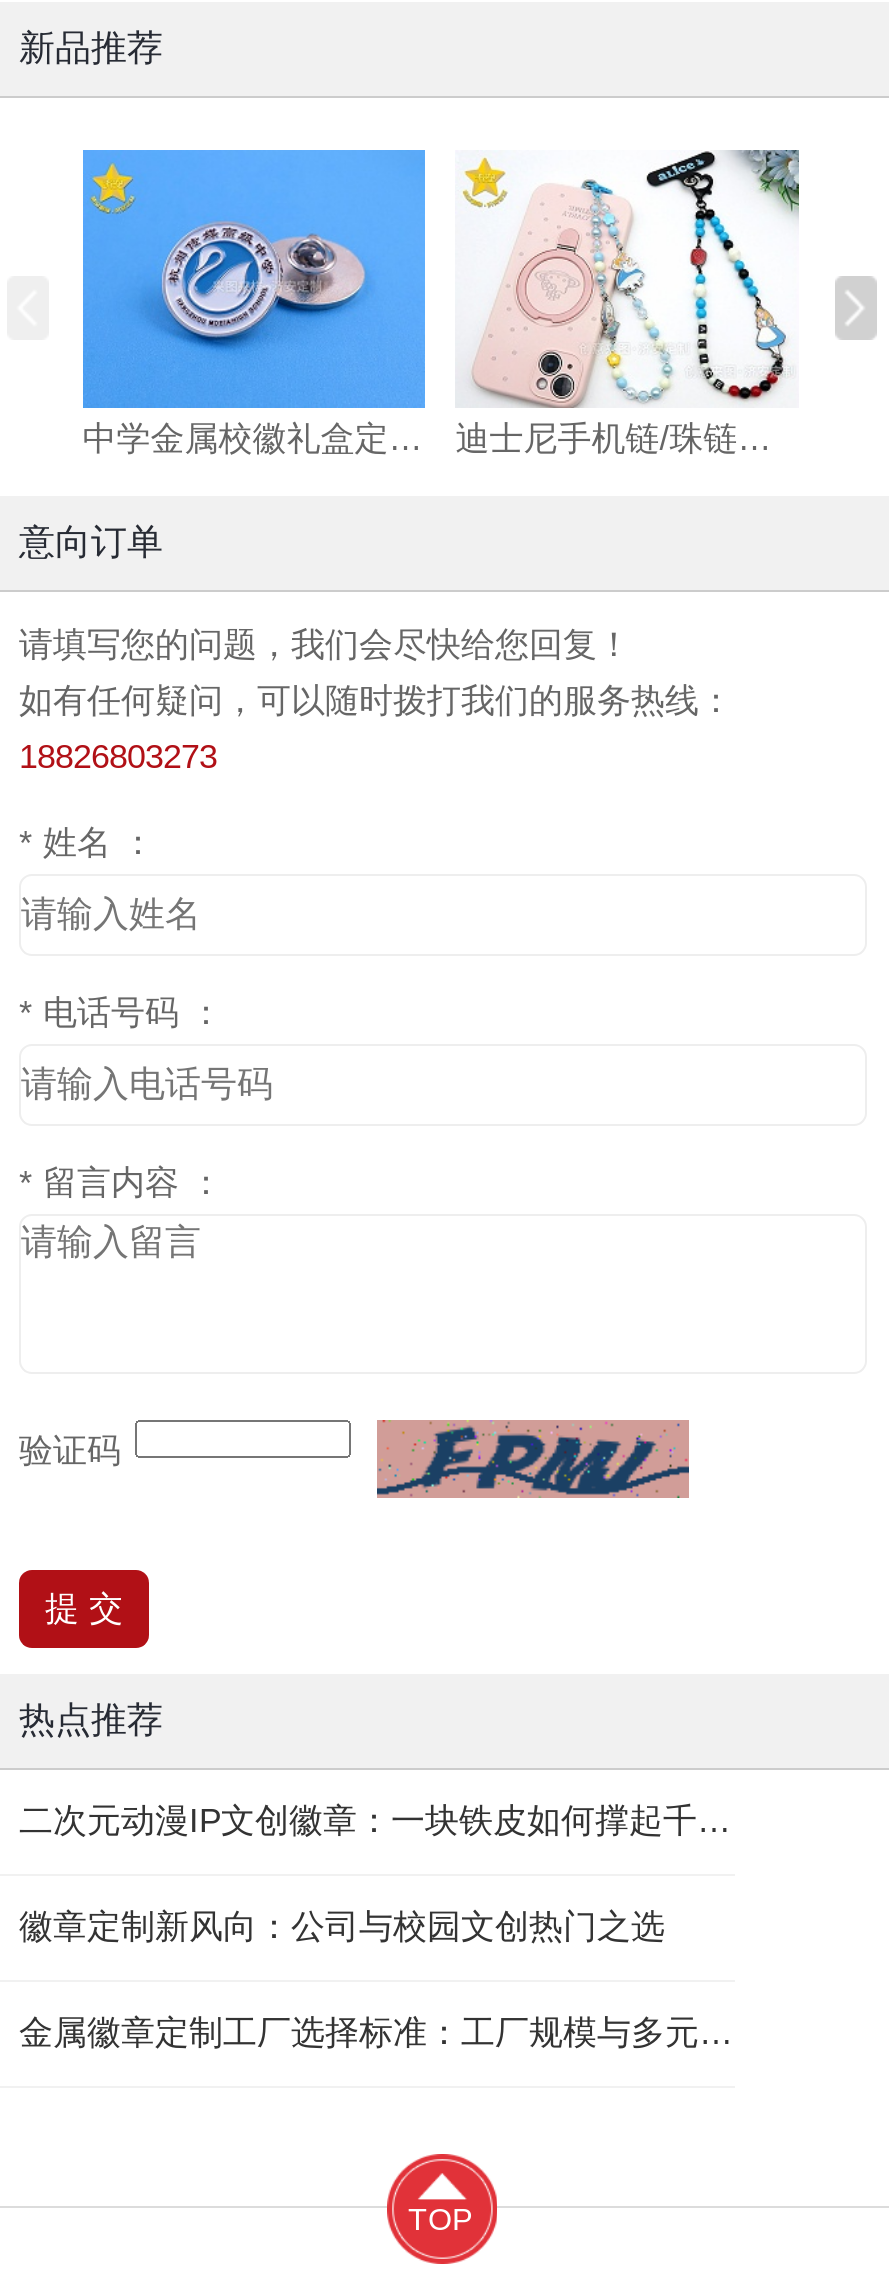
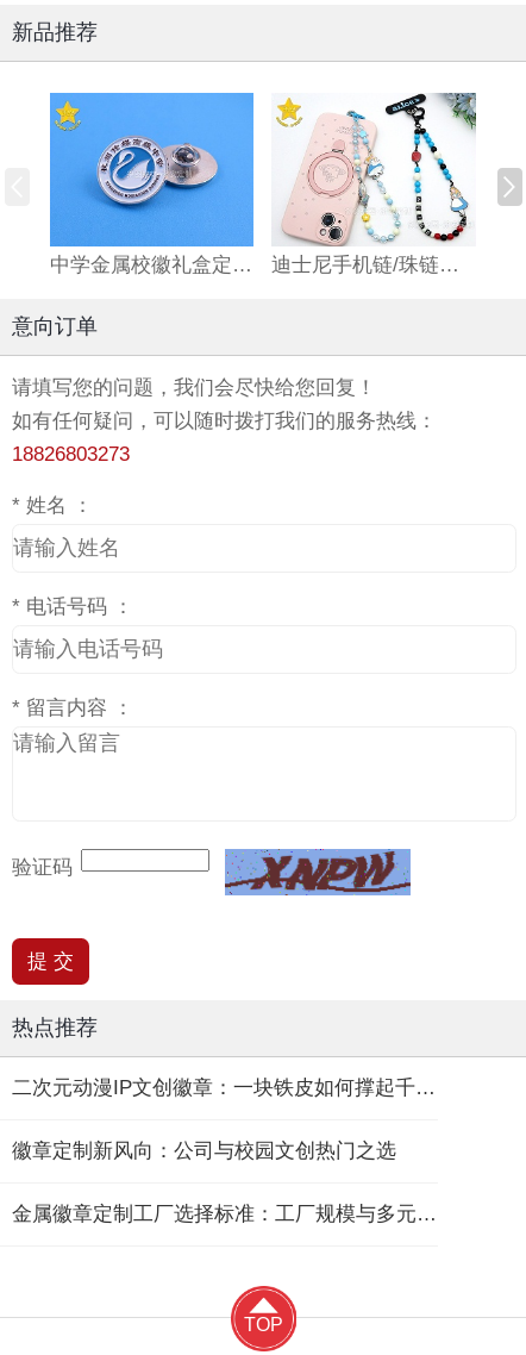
- [image]
+ [image]
